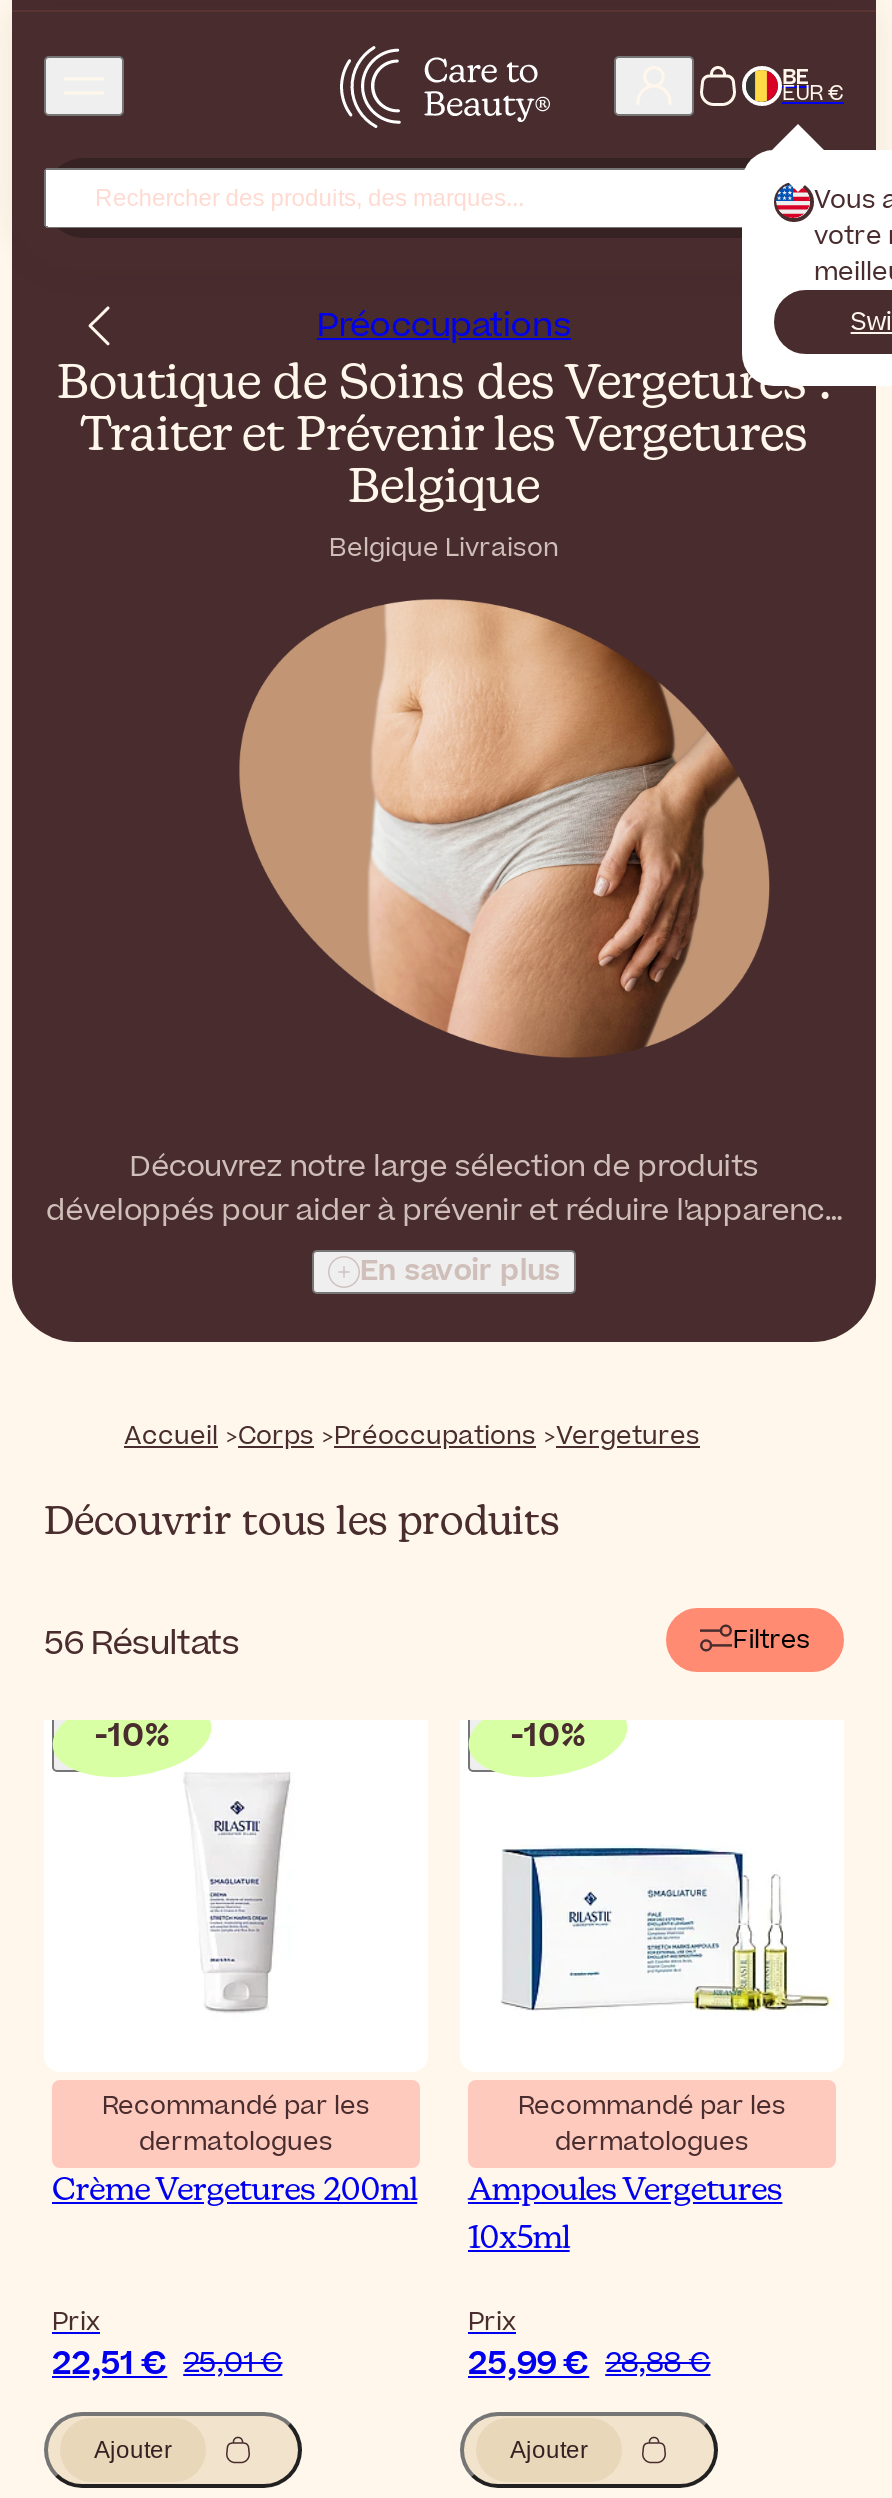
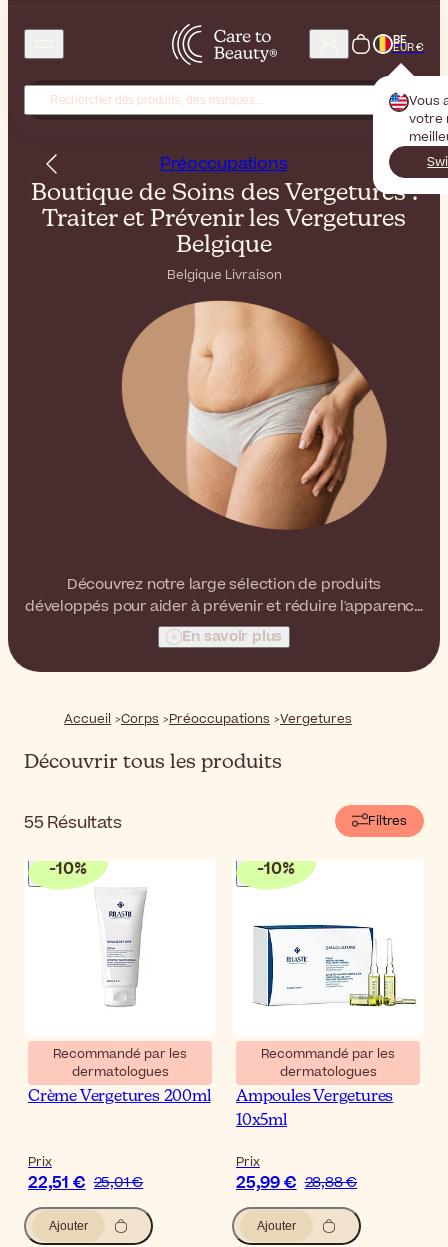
- 56 Résultats
+ 55 Résultats
